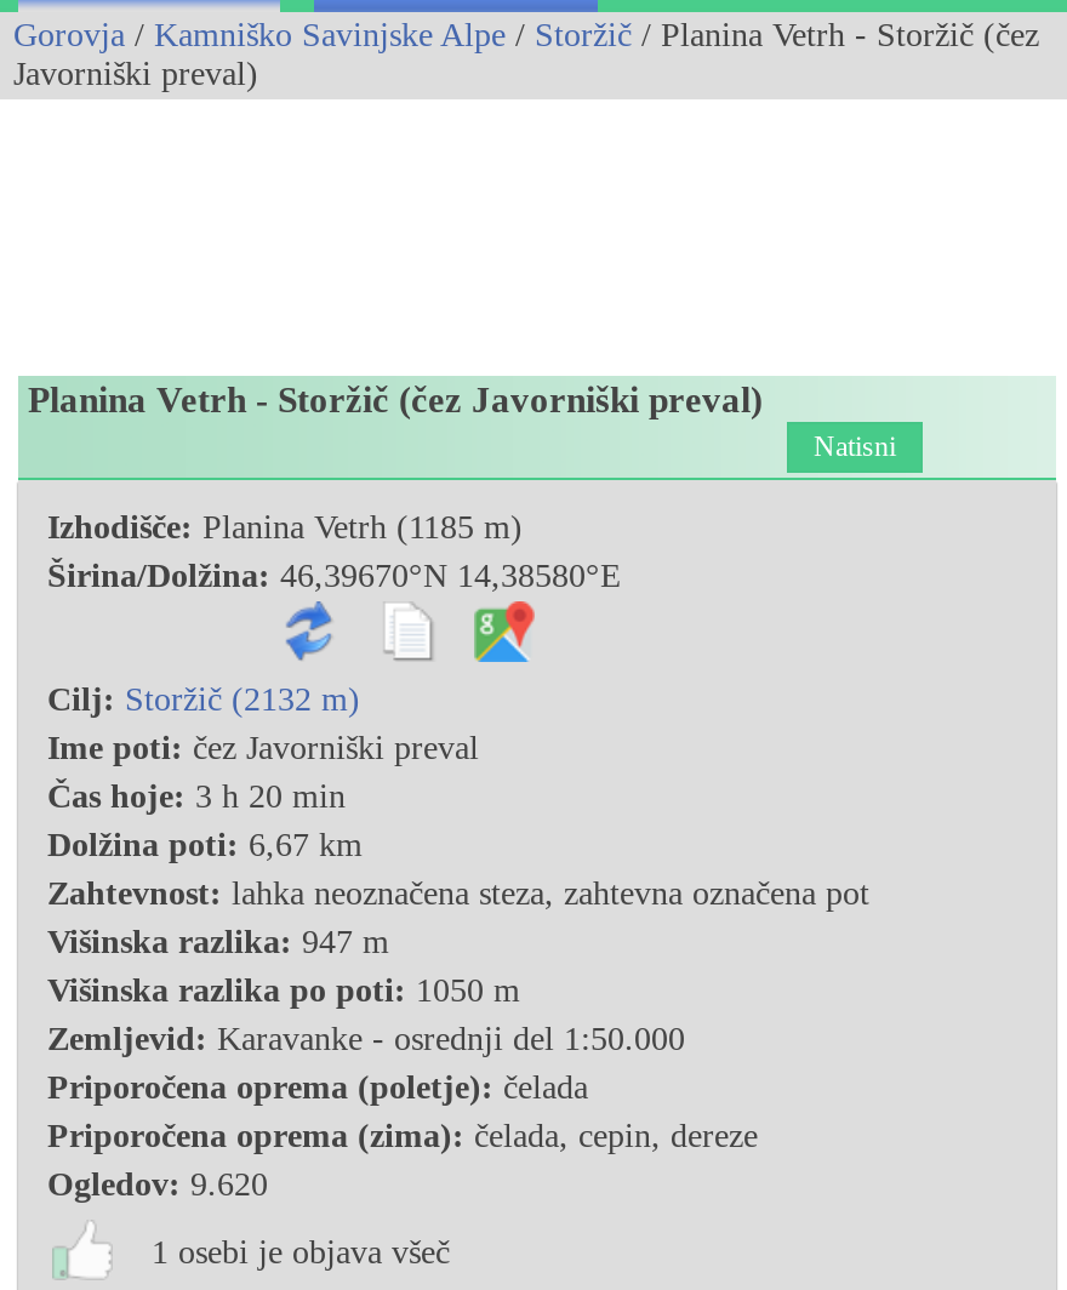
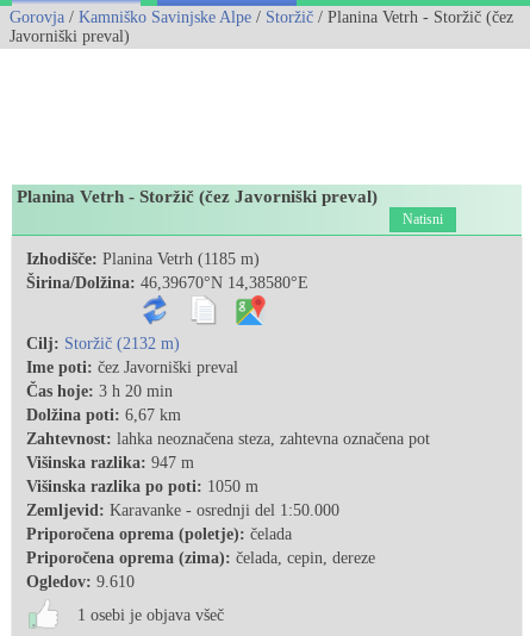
- Ogledov: 9.620
+ Ogledov: 9.610
